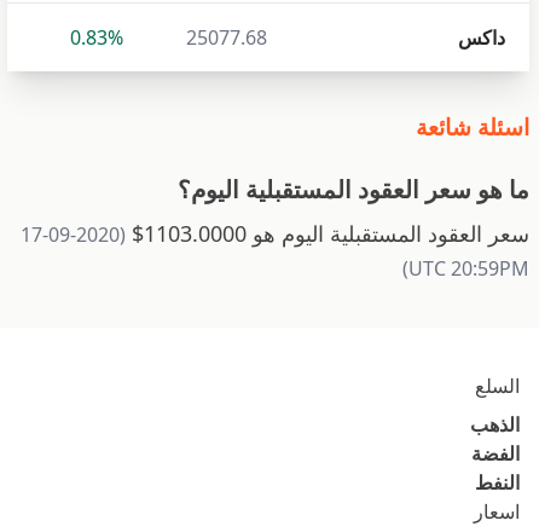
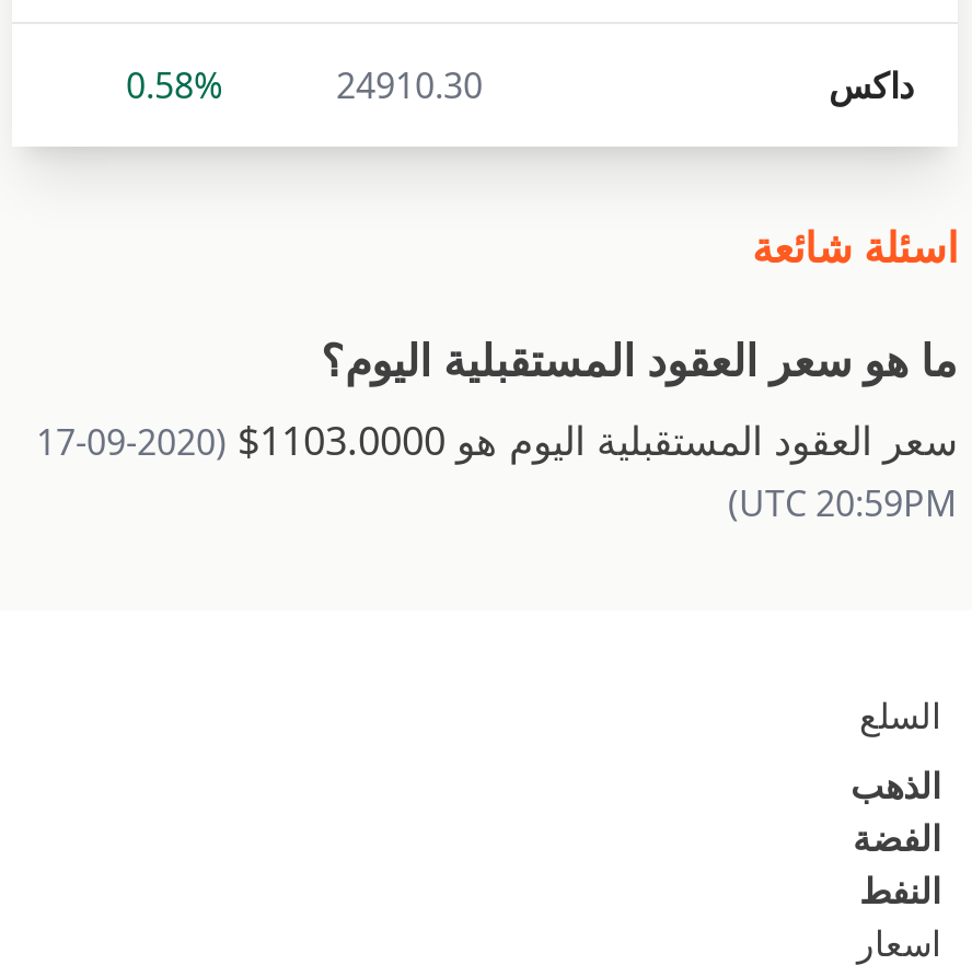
- 0.83%
+ 0.58%

- 25077.68
+ 24910.30
